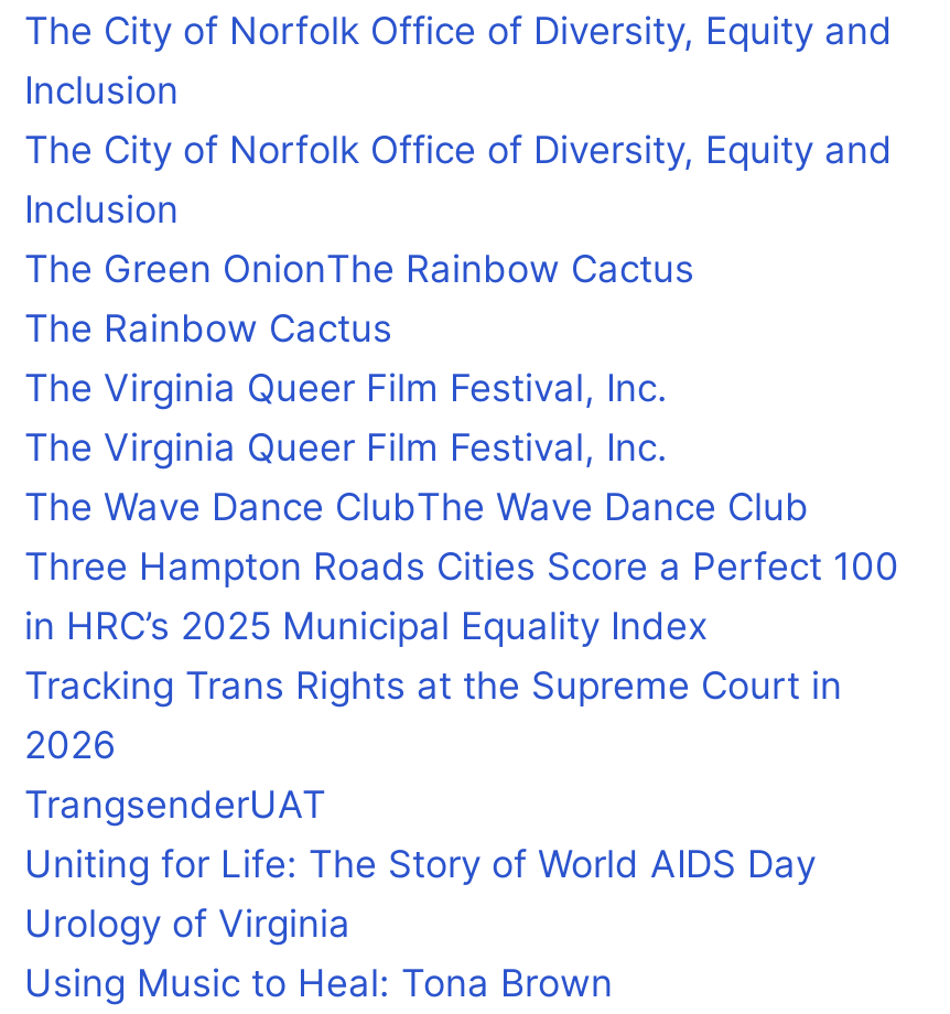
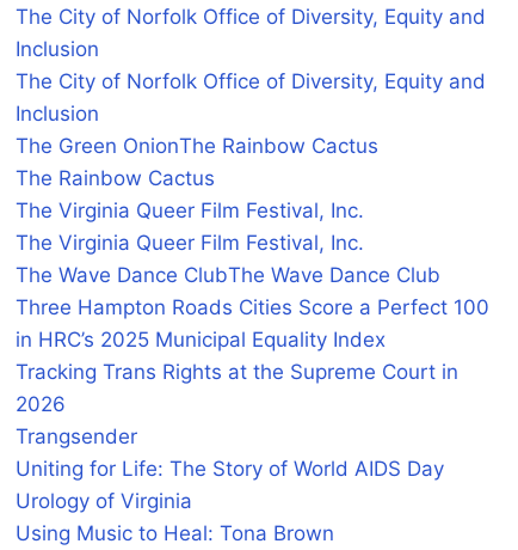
- TrangsenderUAT
+ Trangsender
